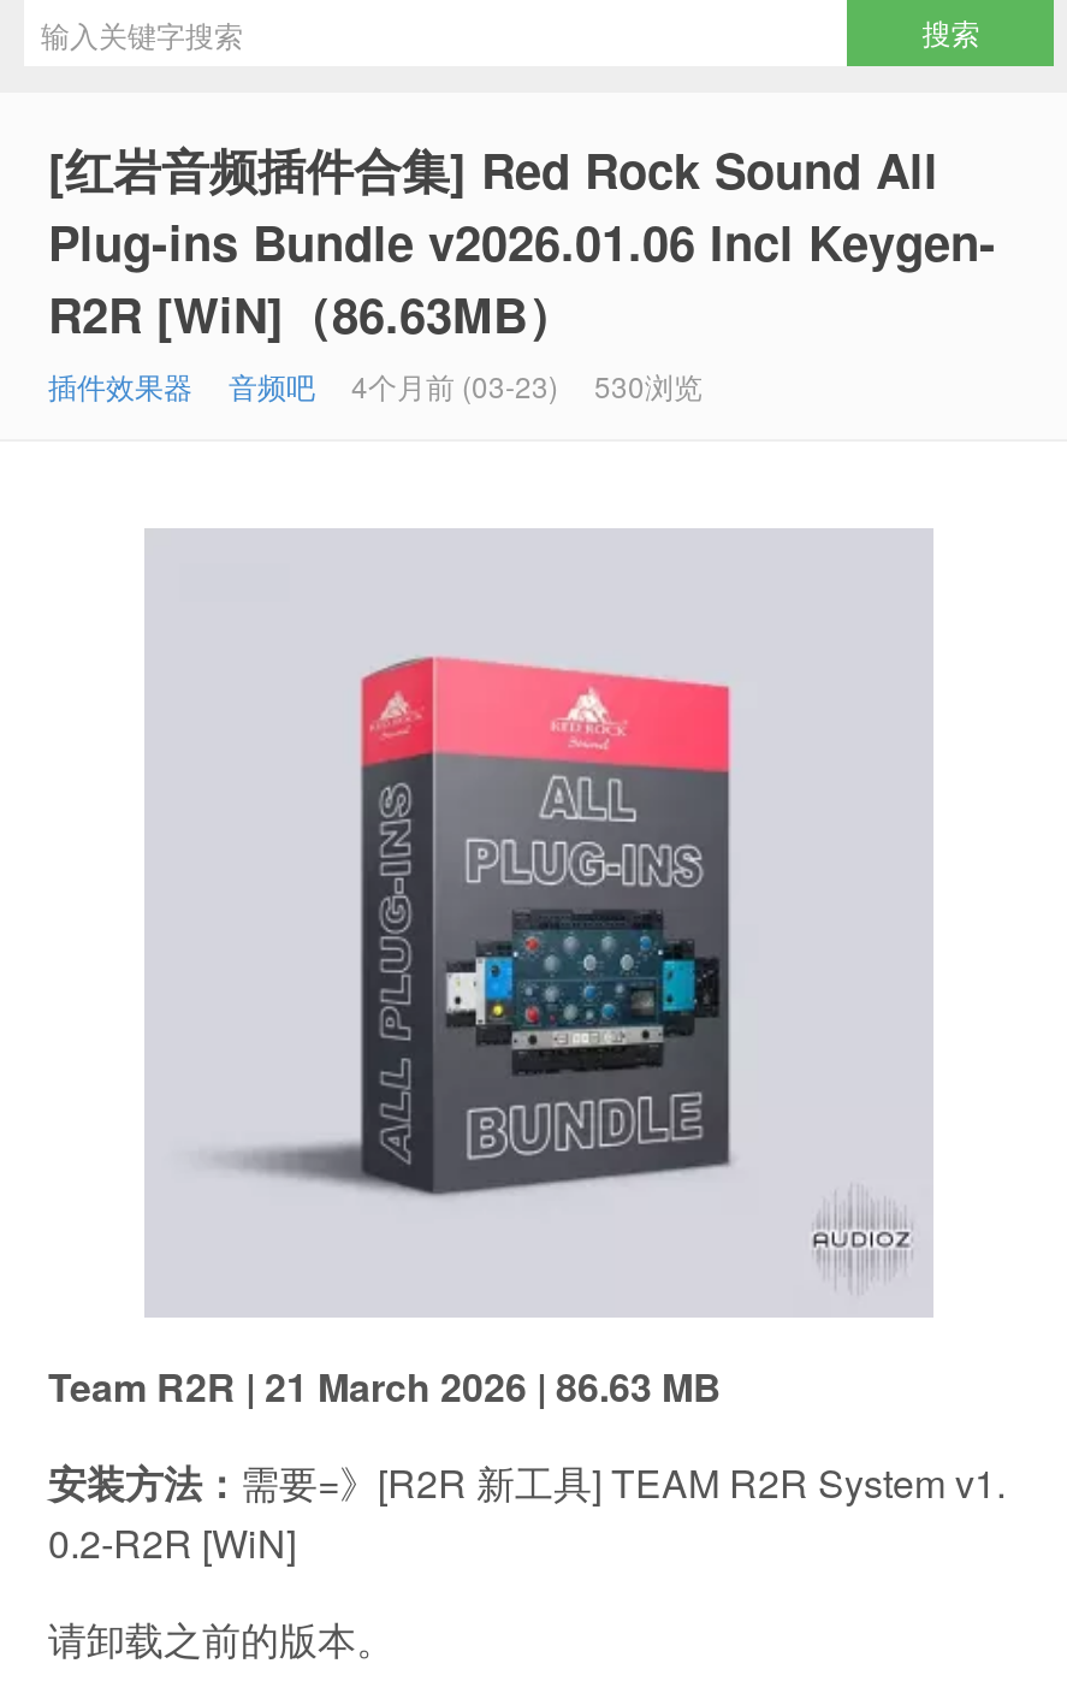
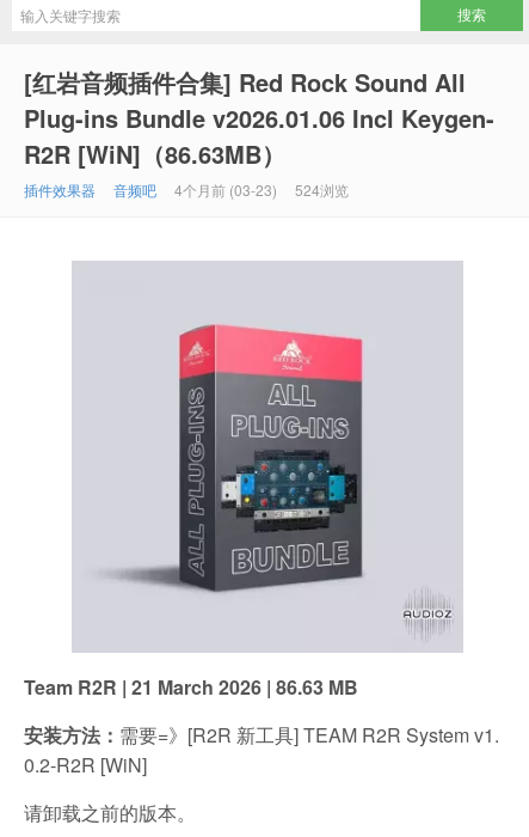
- 插件效果器 音频吧 4个月前 (03-23) 530浏览
+ 插件效果器 音频吧 4个月前 (03-23) 524浏览
